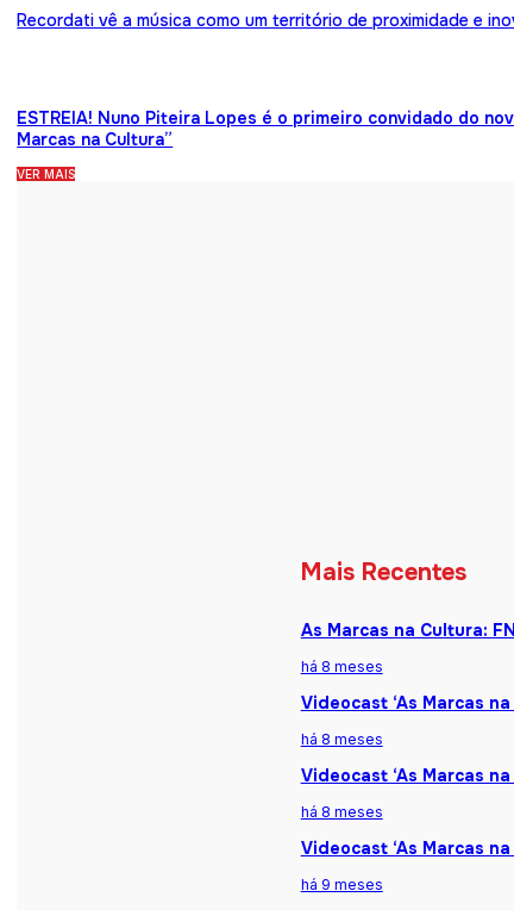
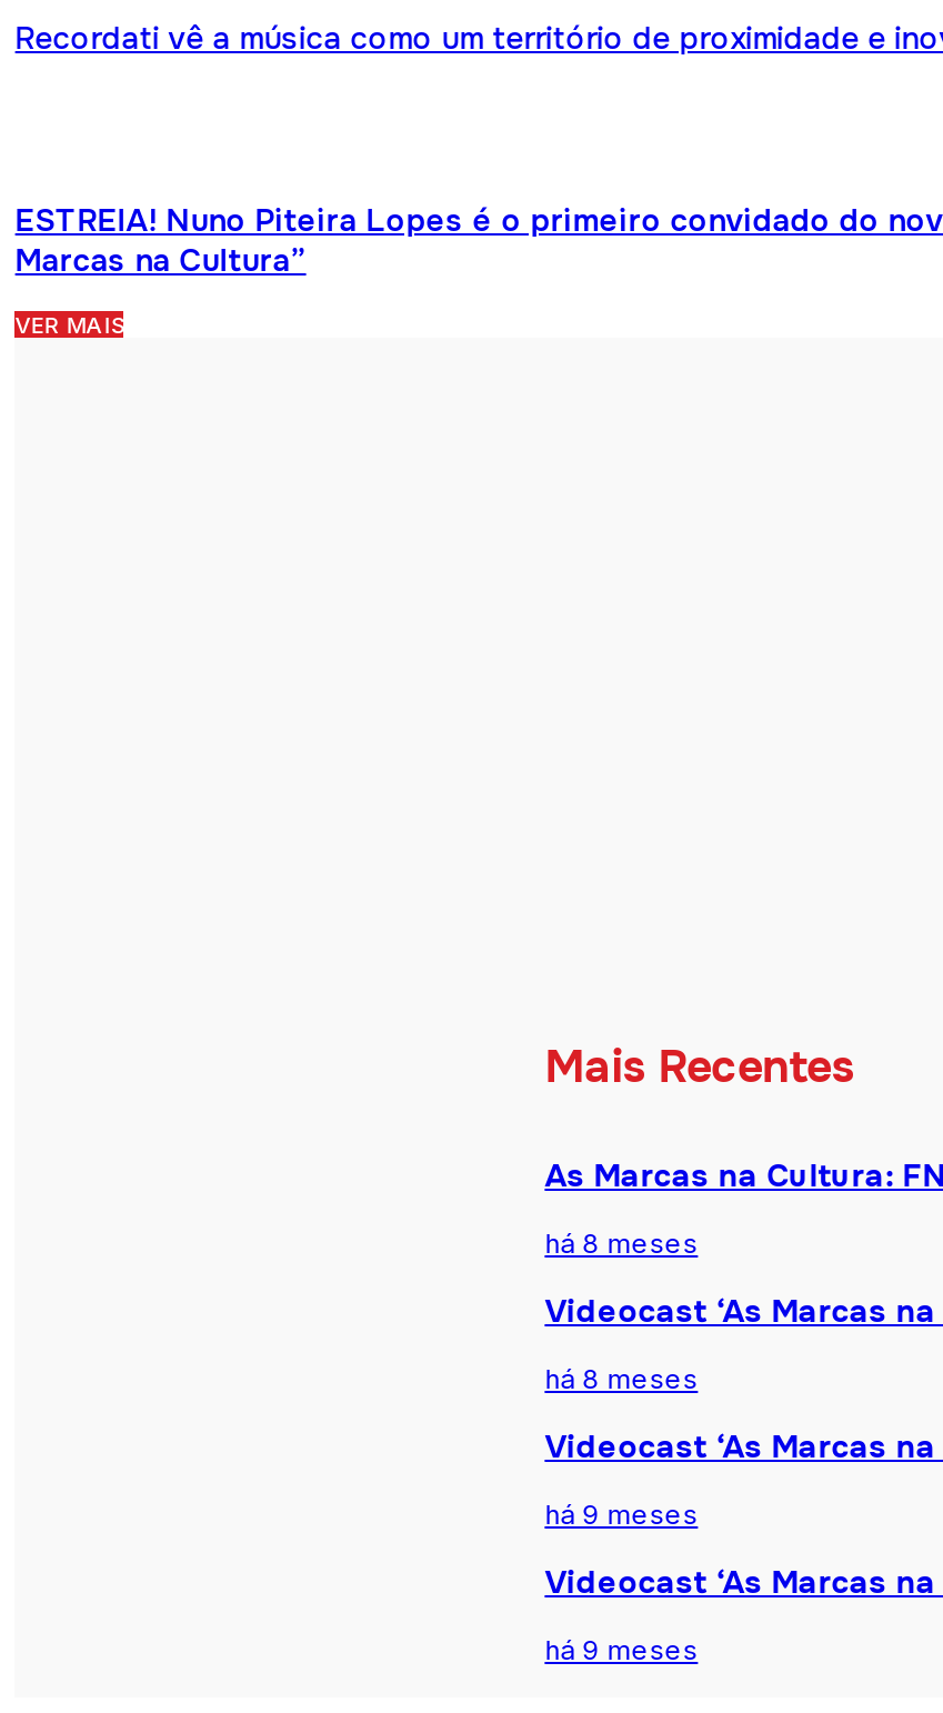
- há 8 meses
+ há 9 meses
